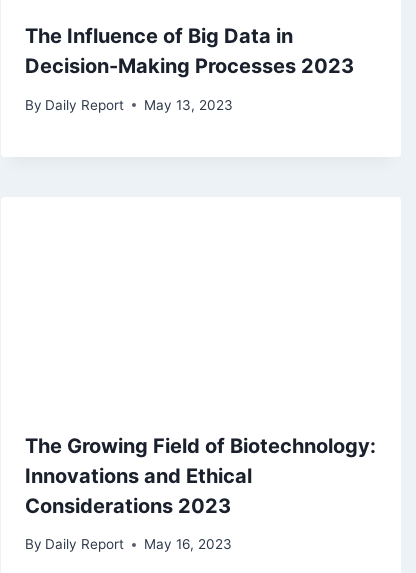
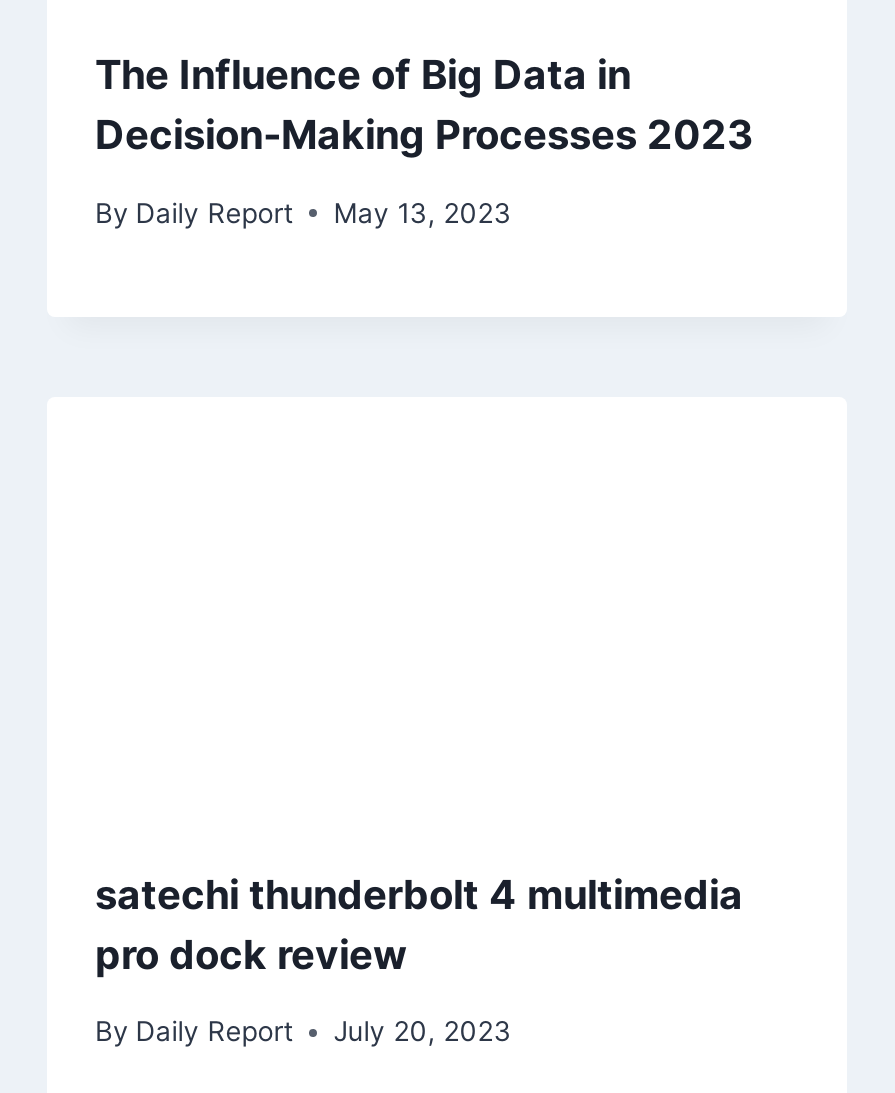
- The Growing Field of Biotechnology:
- Innovations and Ethical
- Considerations 2023
+ satechi thunderbolt 4 multimedia
+ pro dock review

- By Daily Report May 16, 2023
+ By Daily Report July 20, 2023
